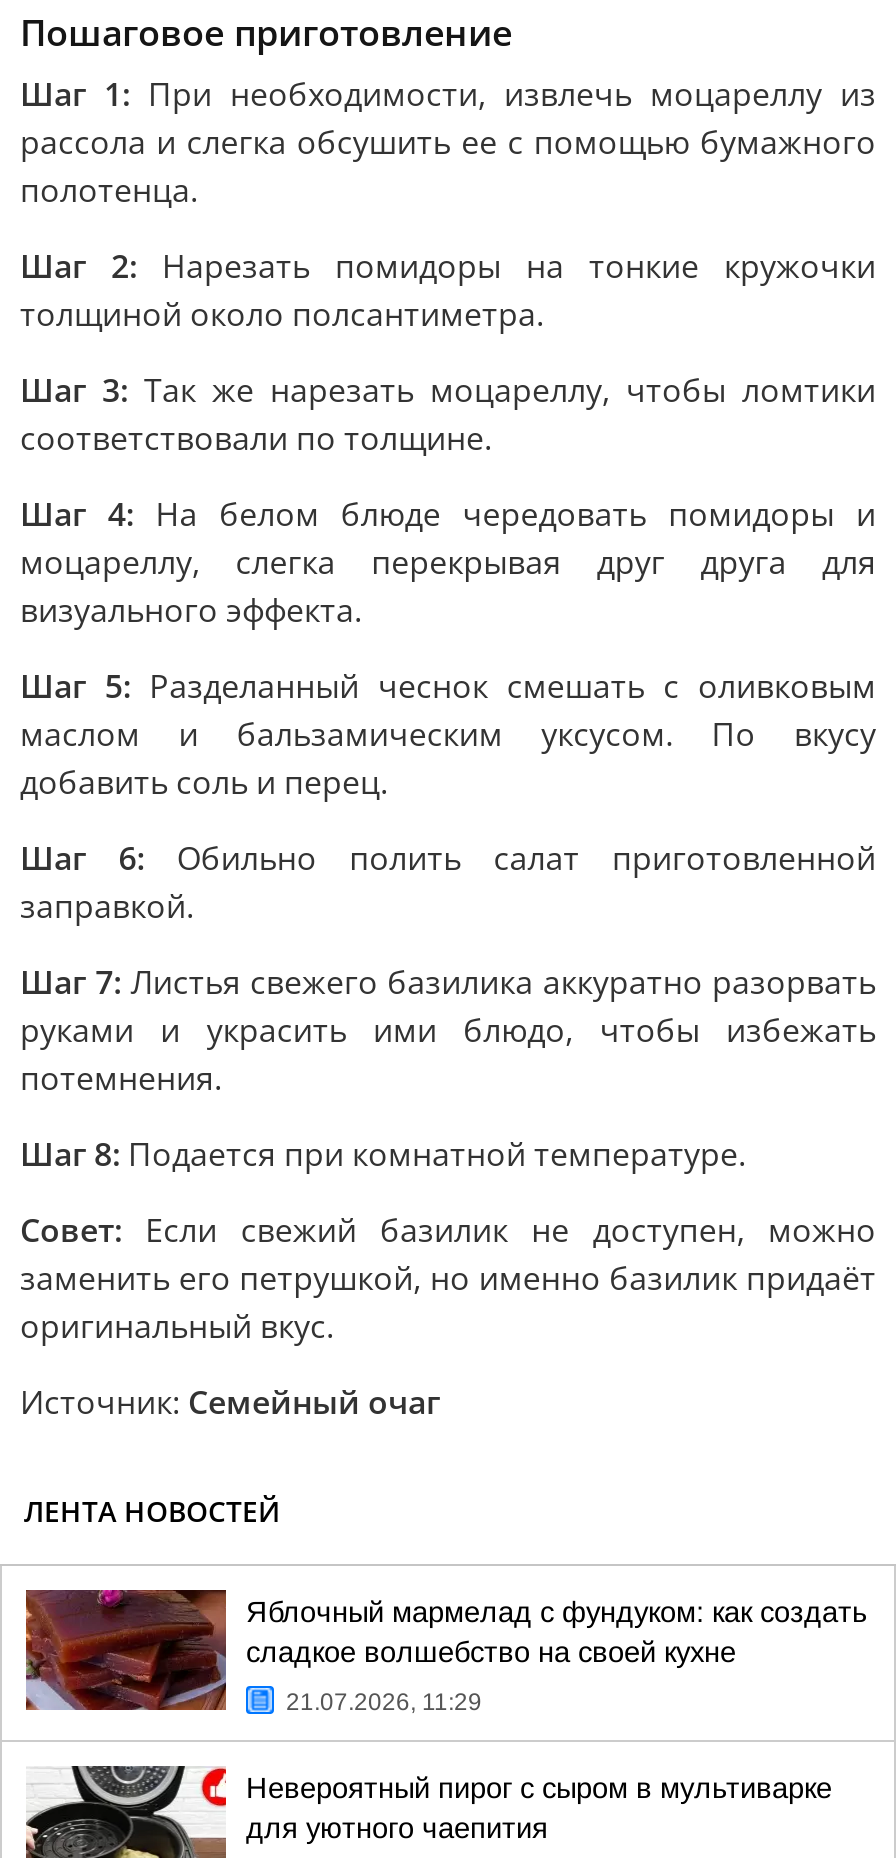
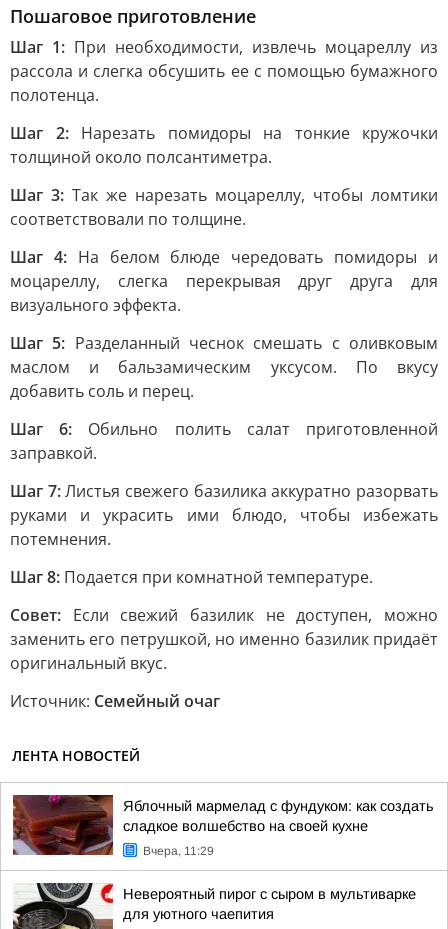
- 21.07.2026, 11:29
+ Вчера, 11:29
